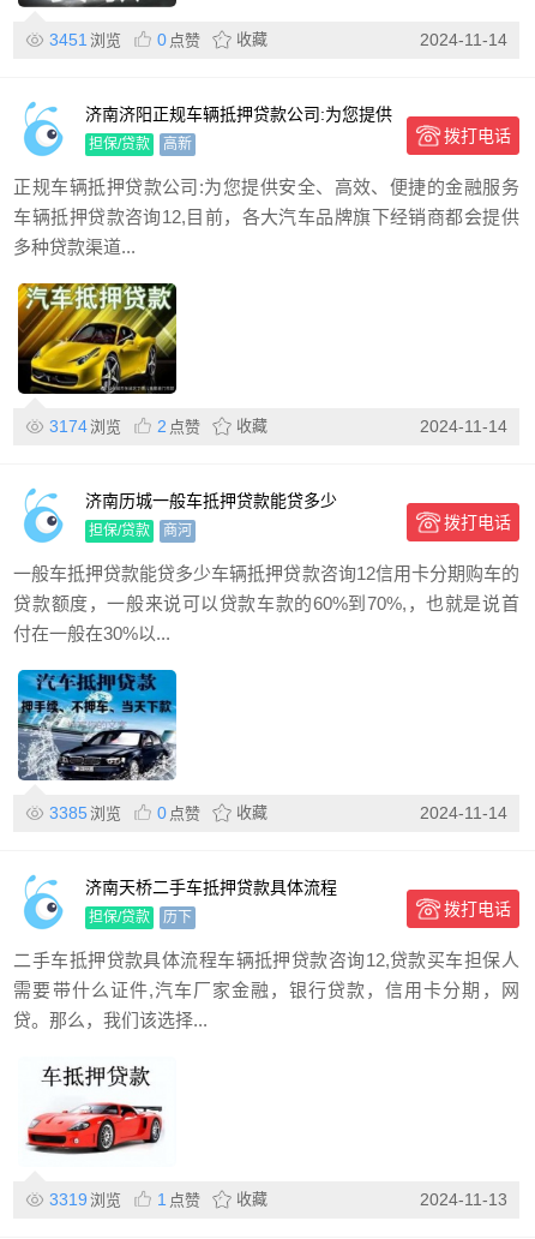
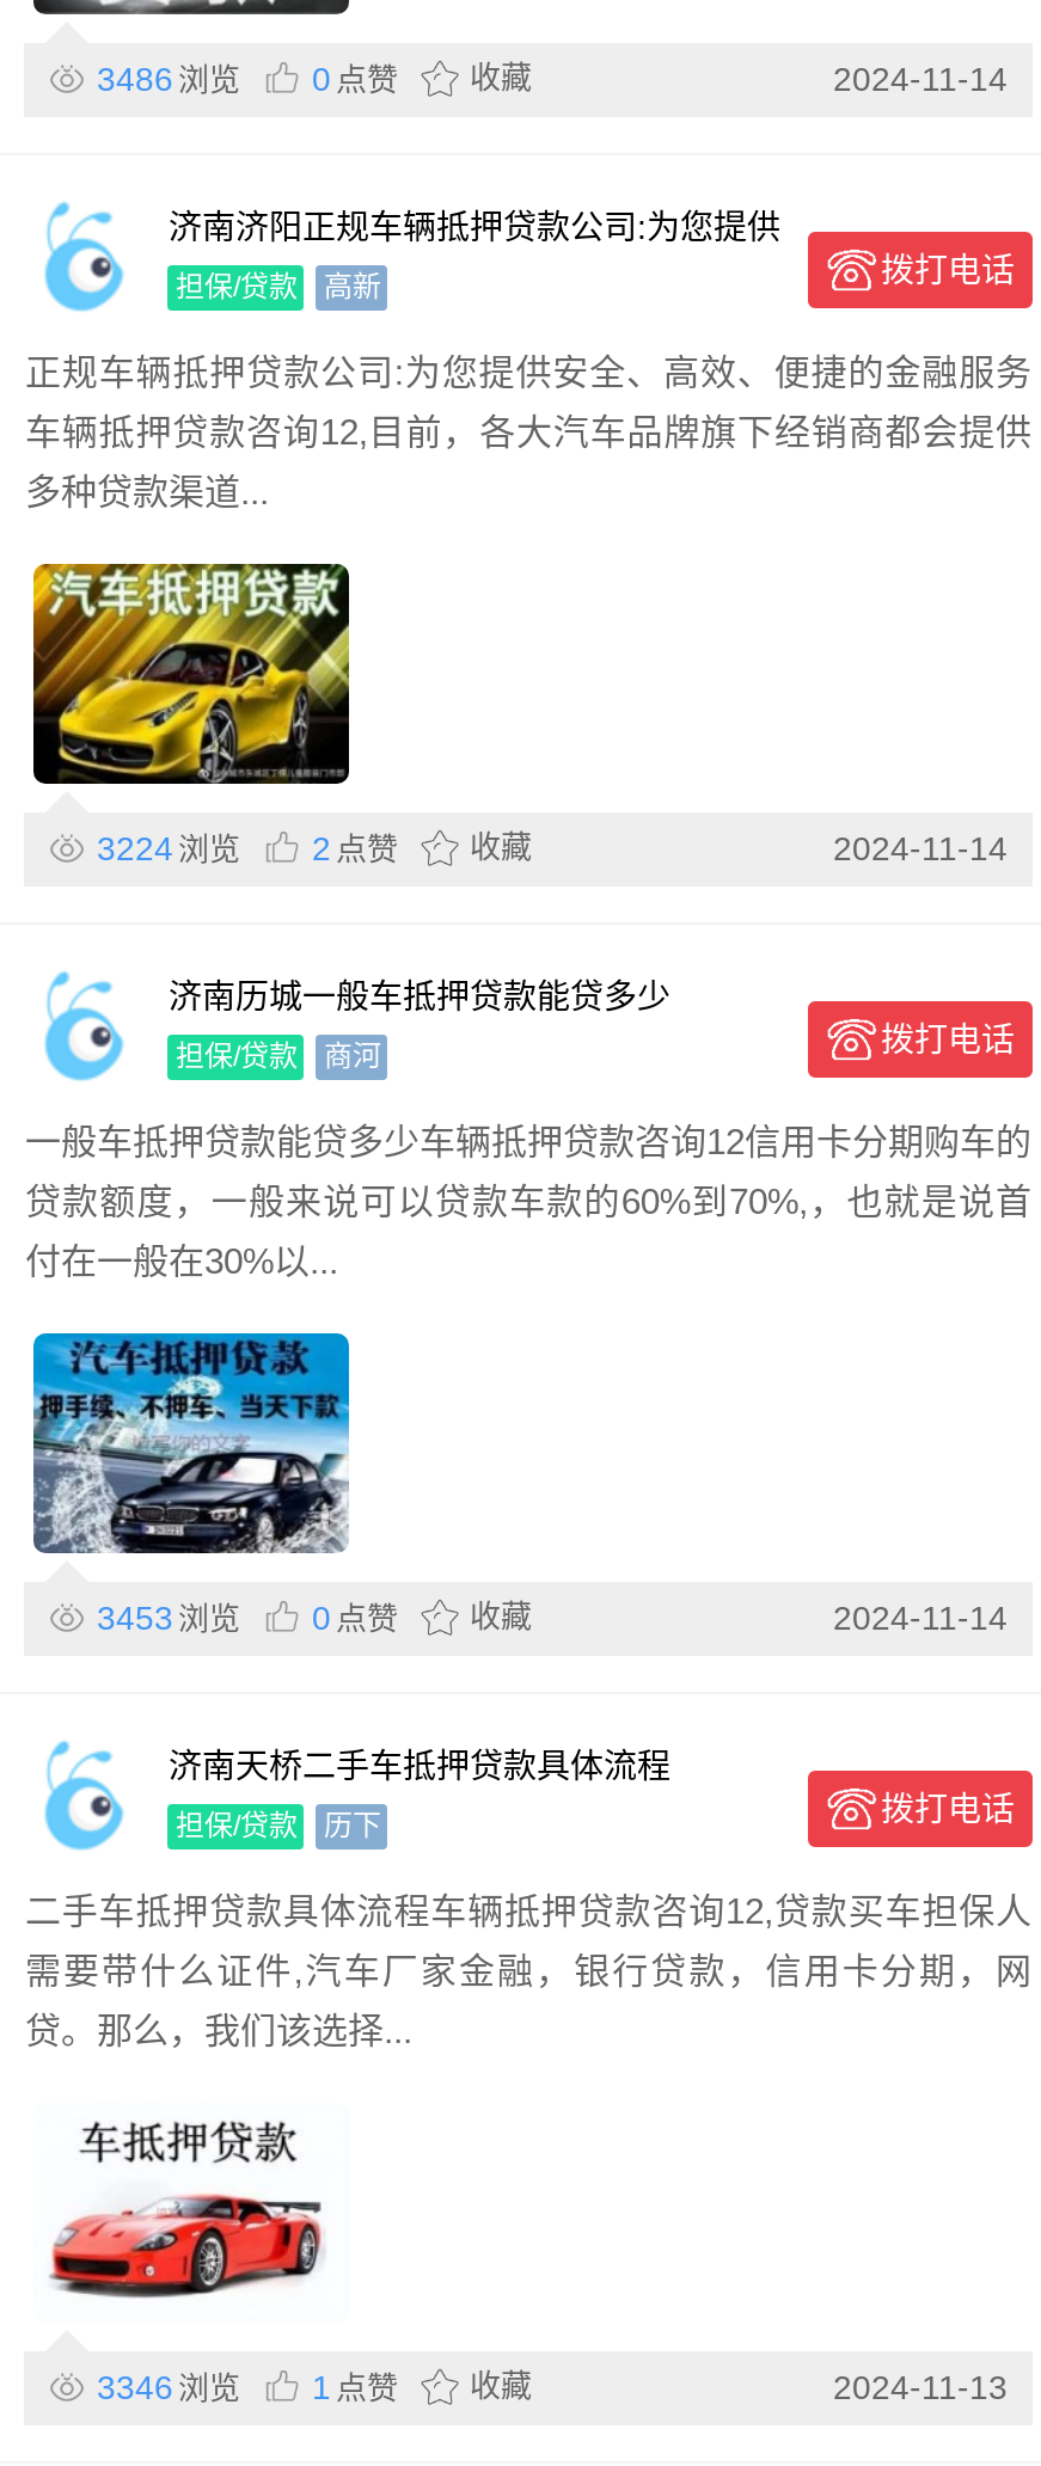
- 3451 浏览 0 点赞 收藏
+ 3486 浏览 0 点赞 收藏

- 3174 浏览 2 点赞 收藏
+ 3224 浏览 2 点赞 收藏

- 3385 浏览 0 点赞 收藏
+ 3453 浏览 0 点赞 收藏

- 3319 浏览 1 点赞 收藏
+ 3346 浏览 1 点赞 收藏
